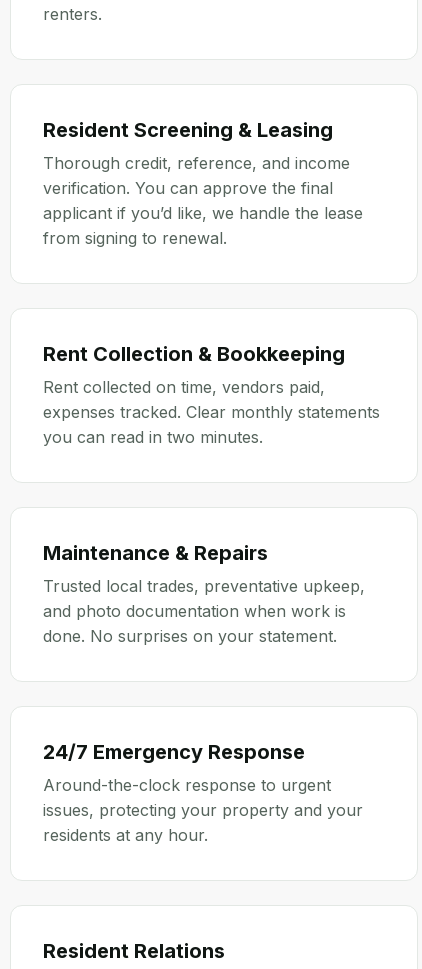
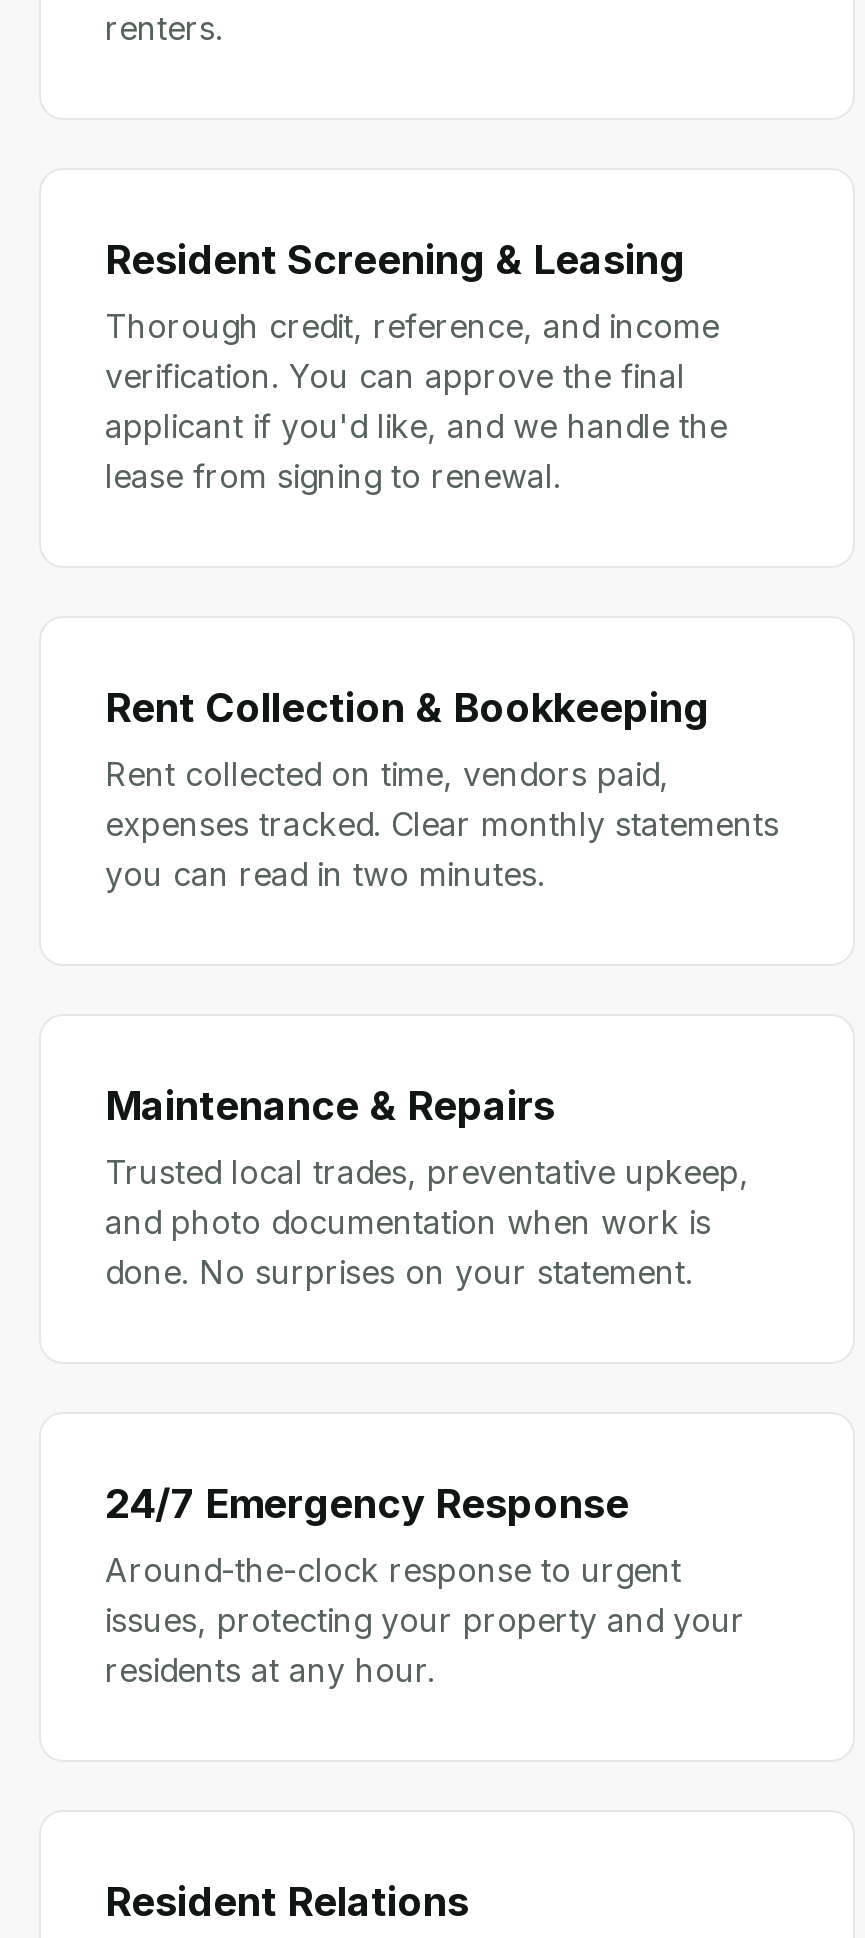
- applicant if you’d like, we handle the lease
- from signing to renewal.
+ applicant if you'd like, and we handle the
+ lease from signing to renewal.
